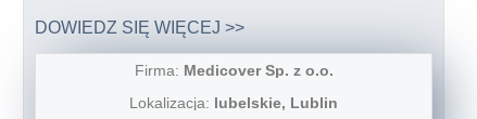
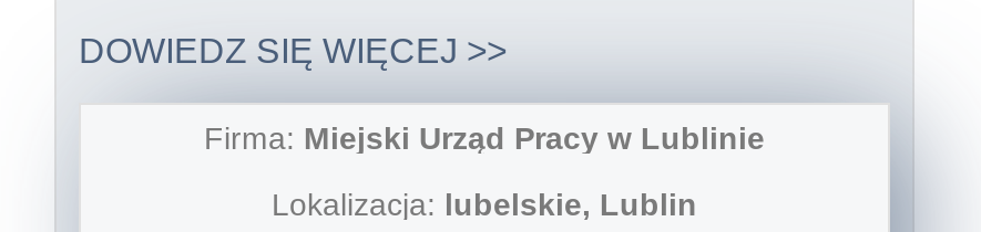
- Firma: Medicover Sp. z o.o.
+ Firma: Miejski Urząd Pracy w Lublinie
